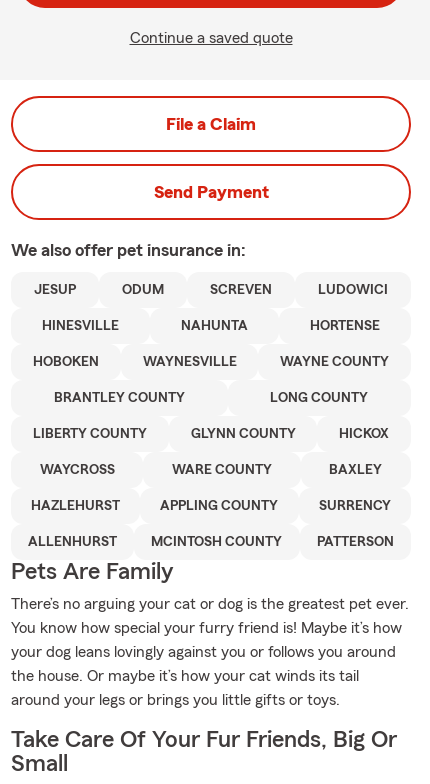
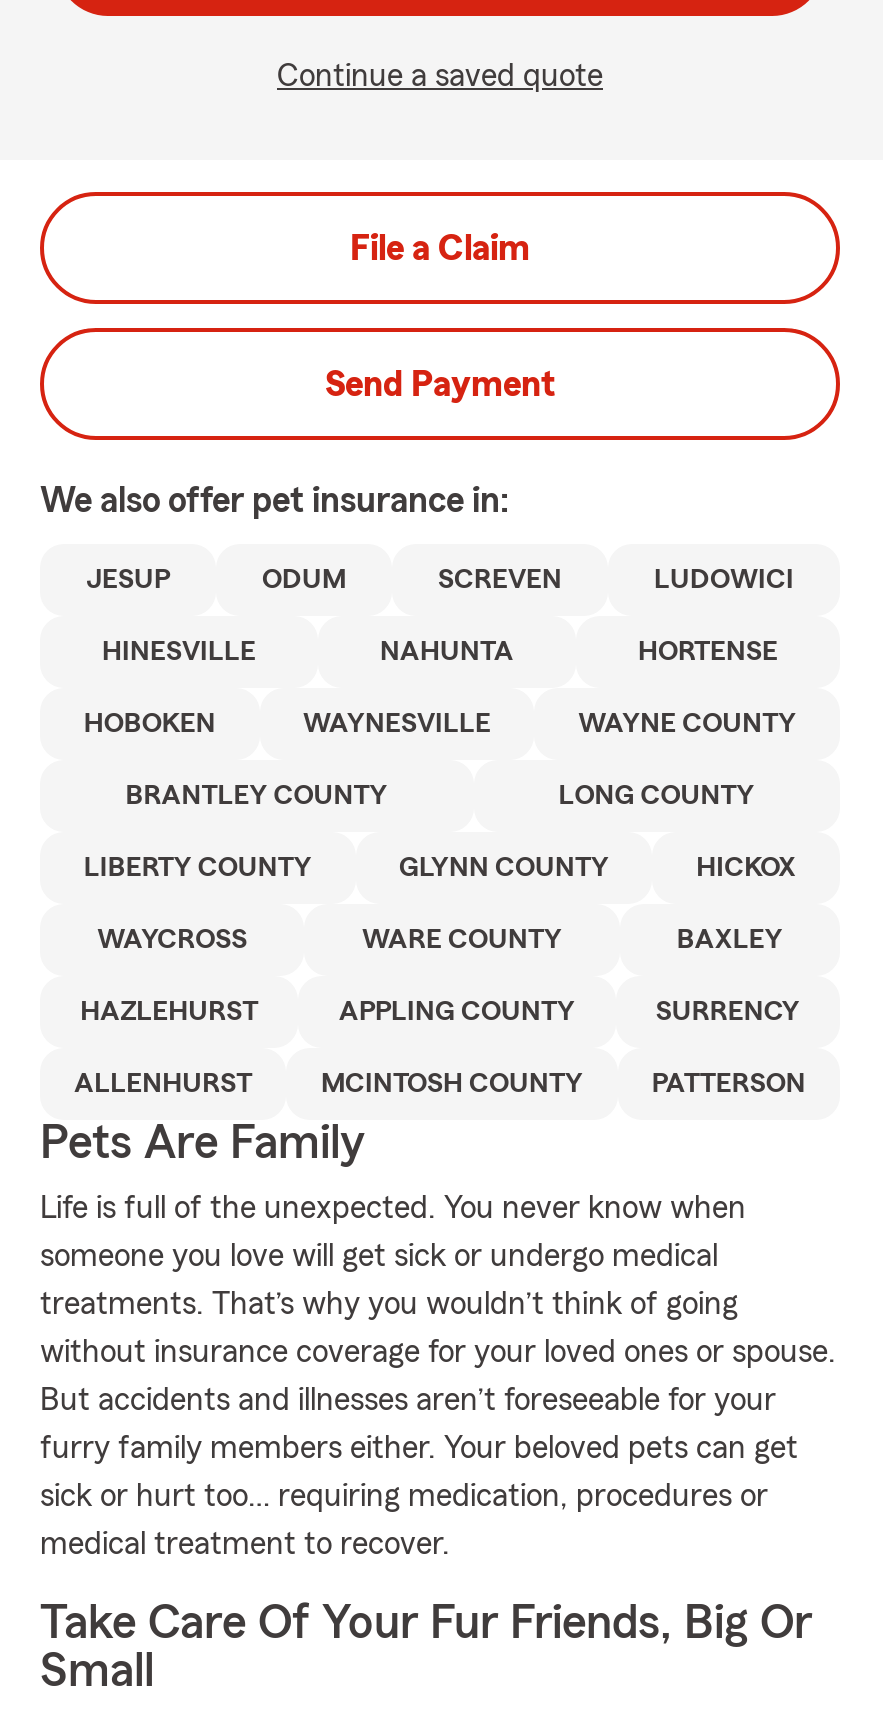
- There’s no arguing your cat or dog is the greatest pet ever.
- You know how special your furry friend is! Maybe it’s how
- your dog leans lovingly against you or follows you around
- the house. Or maybe it’s how your cat winds its tail
- around your legs or brings you little gifts or toys.
+ Life is full of the unexpected. You never know when
+ someone you love will get sick or undergo medical
+ treatments. That’s why you wouldn’t think of going
+ without insurance coverage for your loved ones or spouse.
+ But accidents and illnesses aren’t foreseeable for your
+ furry family members either. Your beloved pets can get
+ sick or hurt too… requiring medication, procedures or
+ medical treatment to recover.
